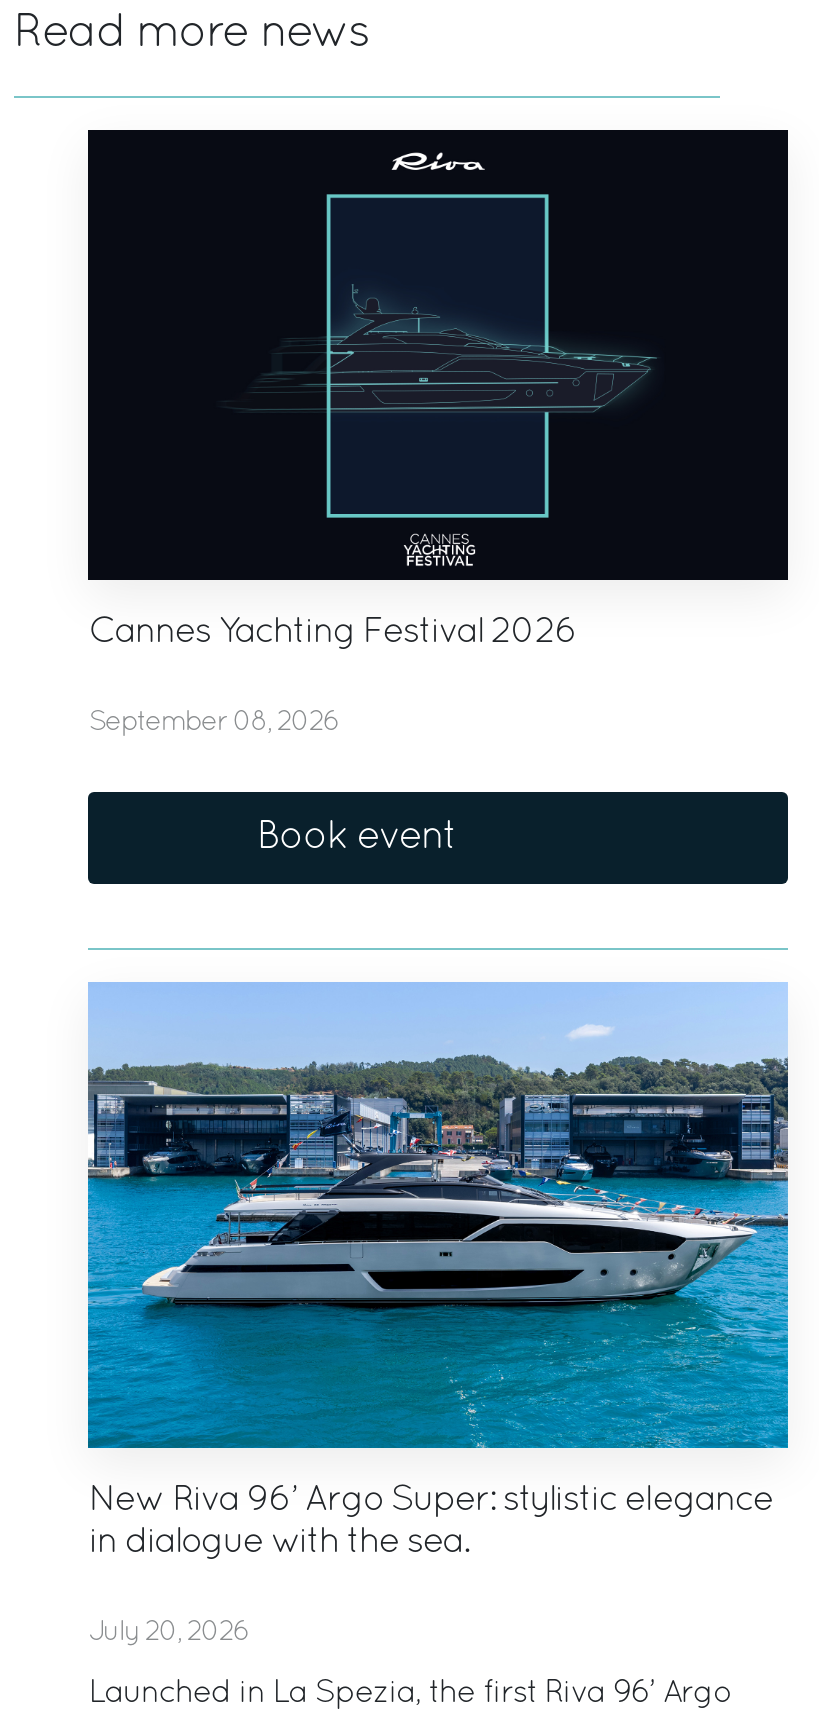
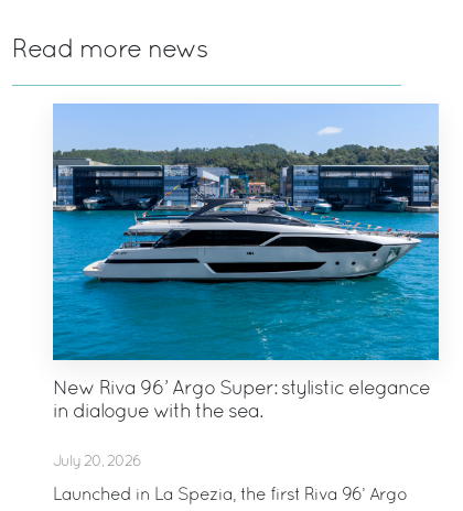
- [image]
- Cannes Yachting Festival 2026
- September 08, 2026
- Book event
